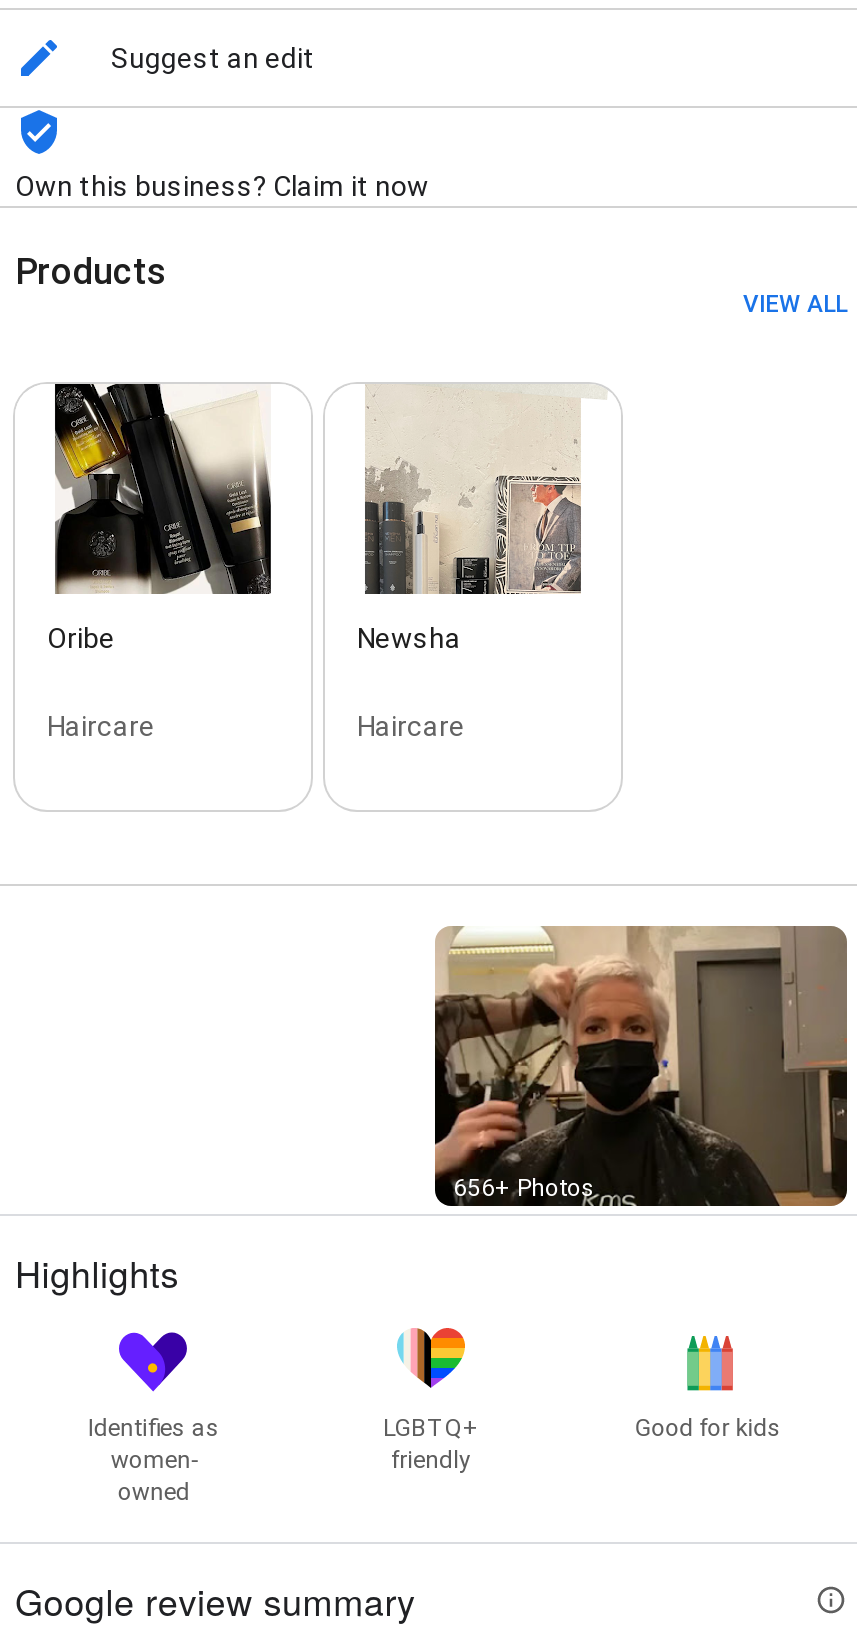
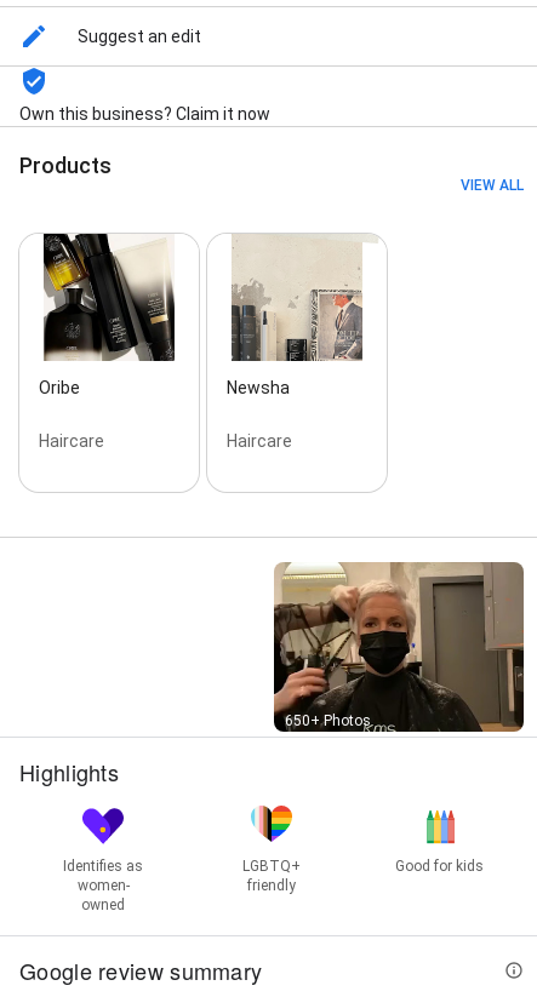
- 656+ Photos
+ 650+ Photos
